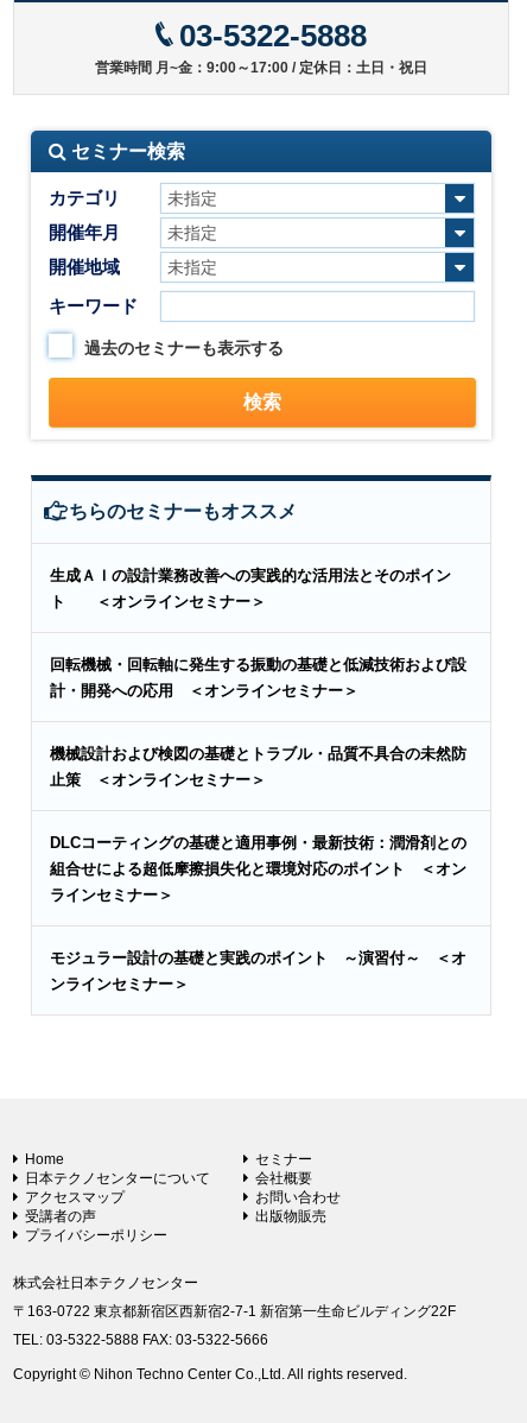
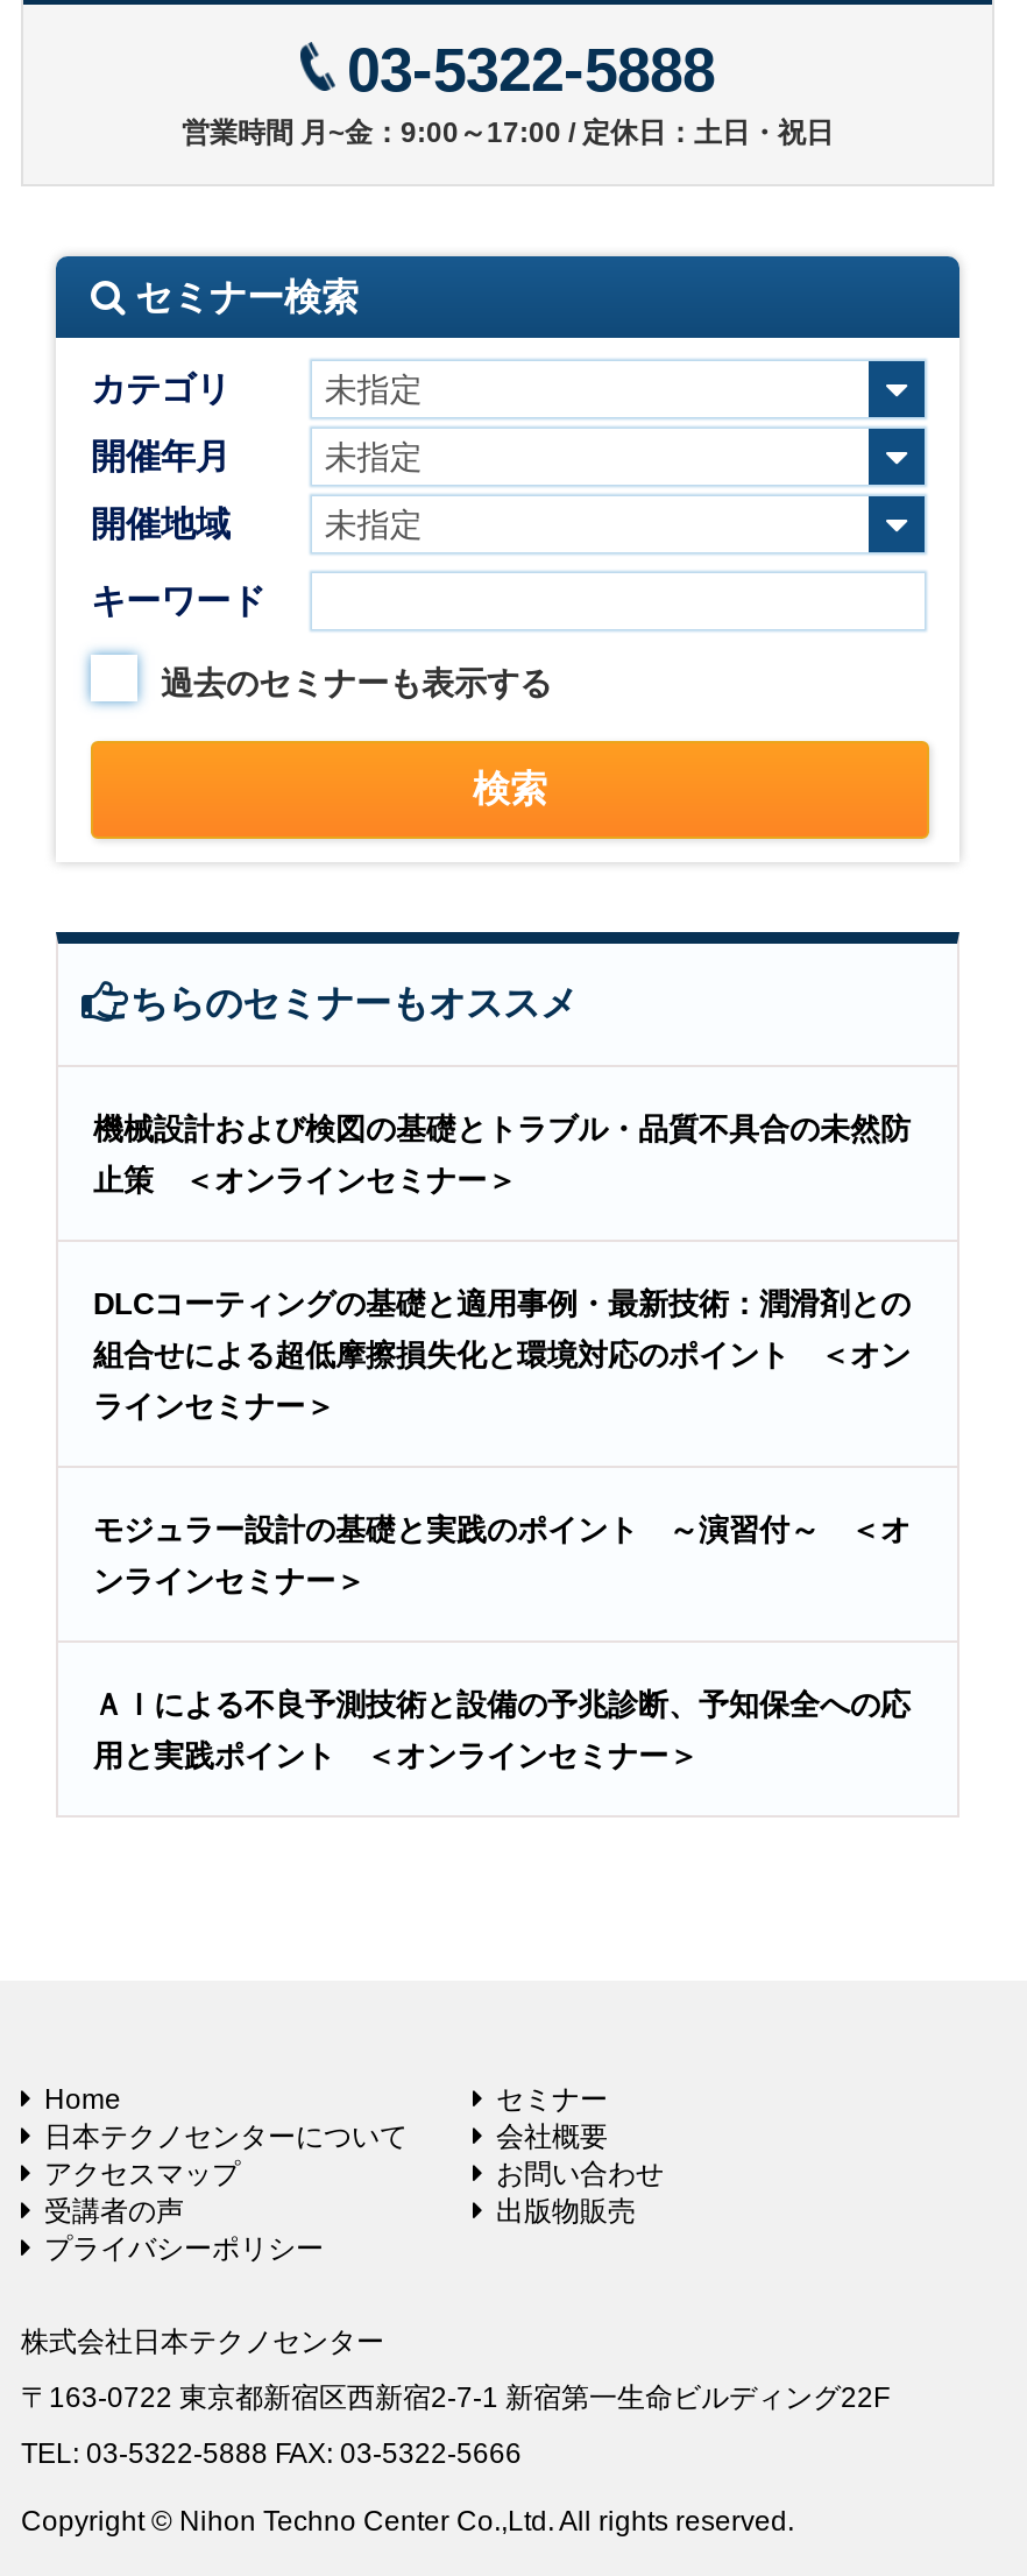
- 生成ＡＩの設計業務改善への実践的な活用法とそのポイン
- ト ＜オンラインセミナー＞

- 回転機械・回転軸に発生する振動の基礎と低減技術および設
- 計・開発への応用 ＜オンラインセミナー＞

moved up: 機械設計および検図の基礎とトラブル・品質不具合の未然防 | 止策 ＜オンラインセミナー＞ | DLCコーティングの基礎と適用事例・最新技術：潤滑剤との | 組合せによる超低摩擦損失化と環境対応のポイント ＜オン | ラインセミナー＞ | モジュラー設計の基礎と実践のポイント ～演習付～ ＜オ | ンラインセミナー＞

+ ＡＩによる不良予測技術と設備の予兆診断、予知保全への応
+ 用と実践ポイント ＜オンラインセミナー＞
